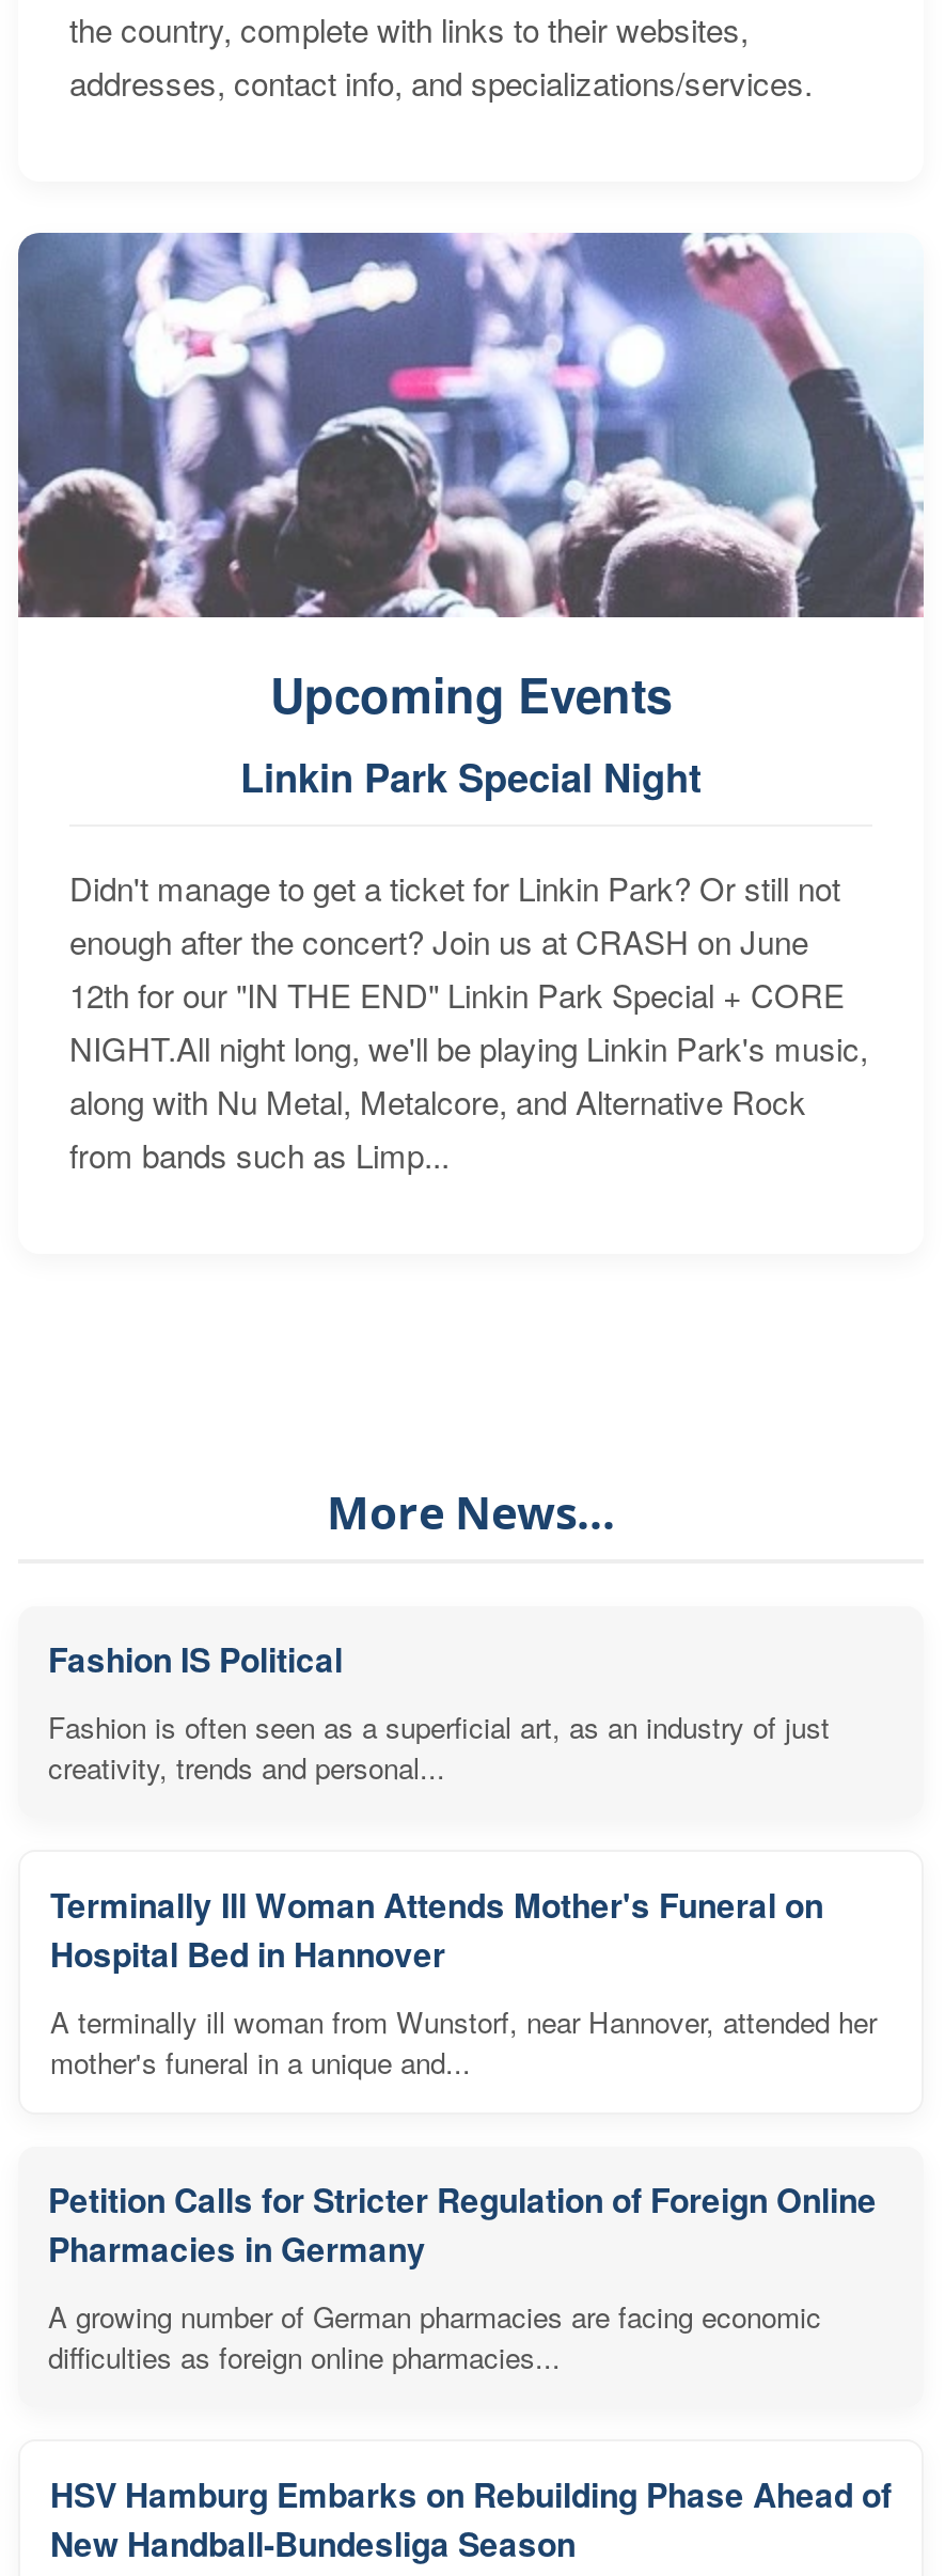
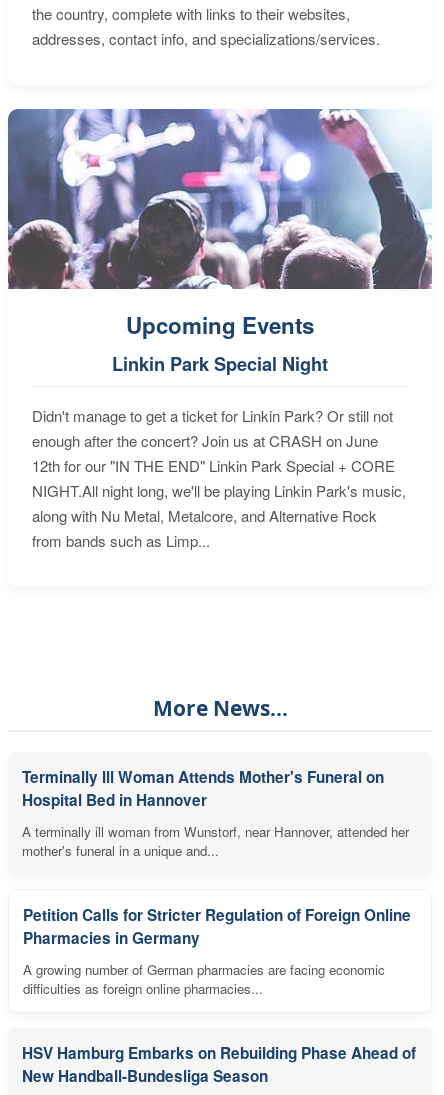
- Fashion IS Political
- Fashion is often seen as a superficial art, as an industry of just
- creativity, trends and personal...
